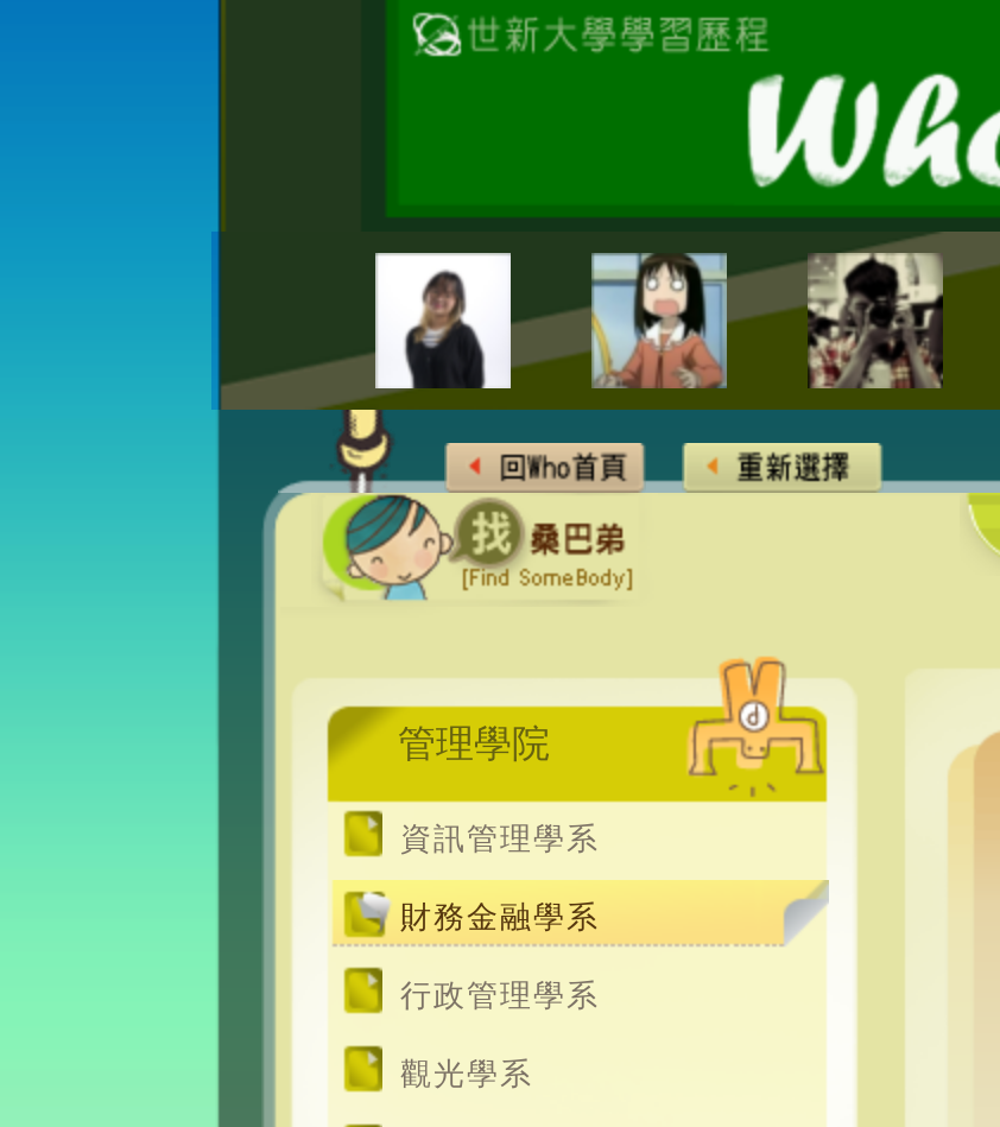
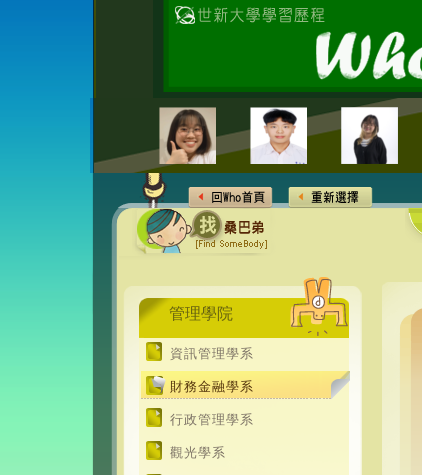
- [image]
+ [image]

- [image]
+ [image]

- [image]
+ [image]
